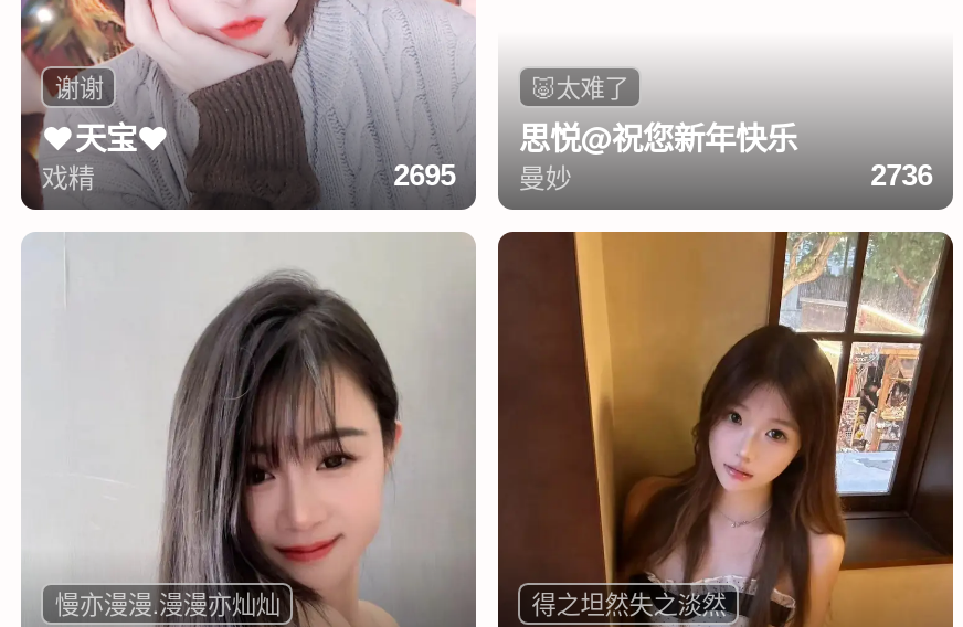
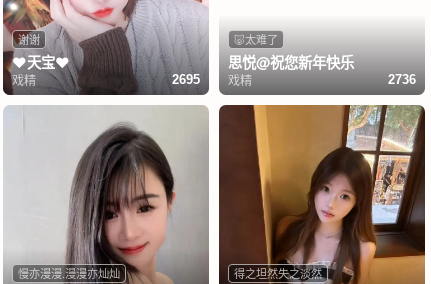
- 曼妙
+ 戏精
